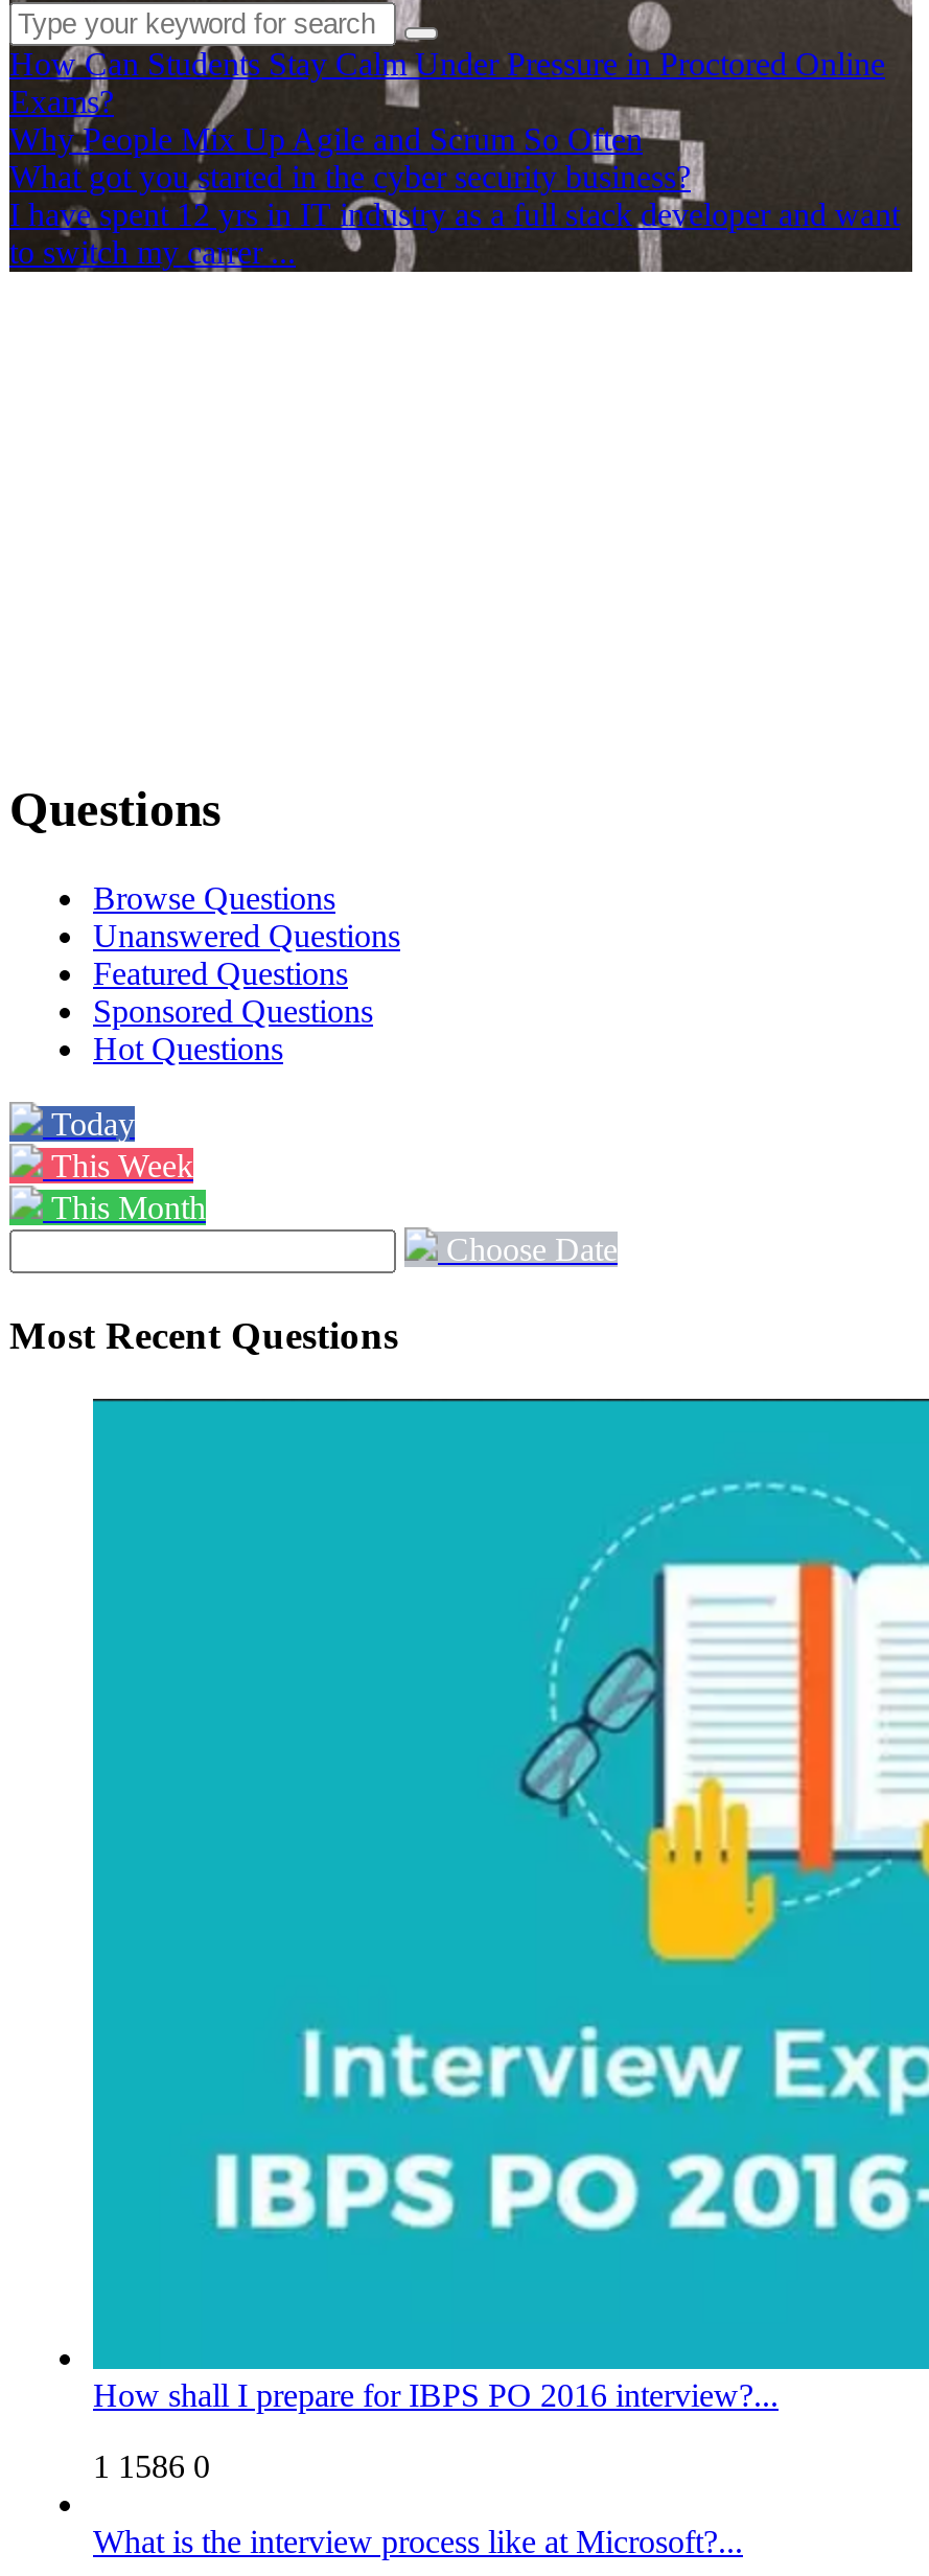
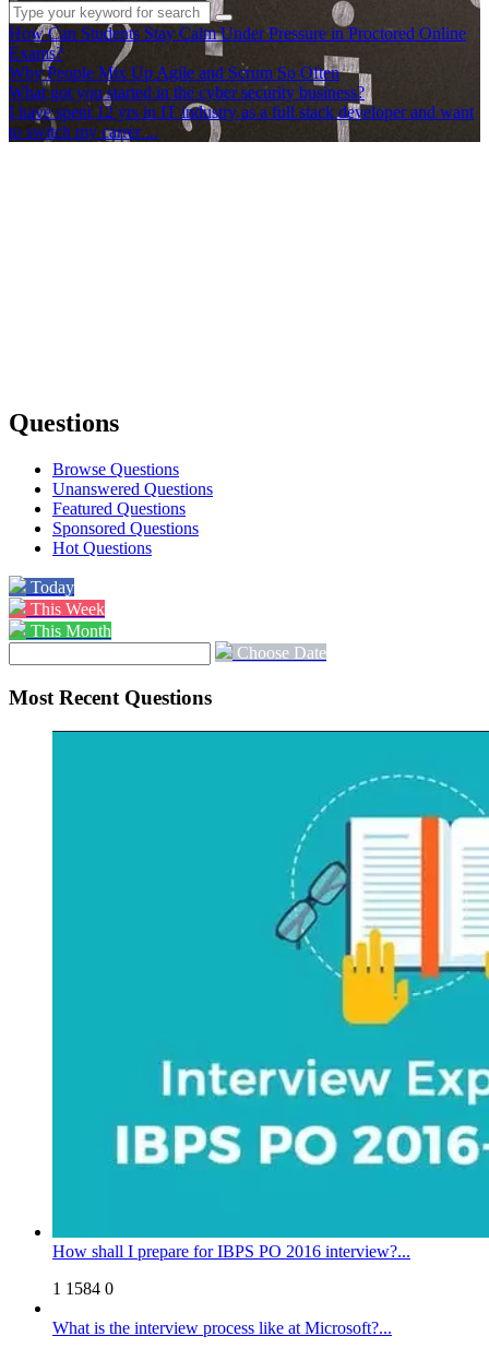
- 1 1586 0
+ 1 1584 0
